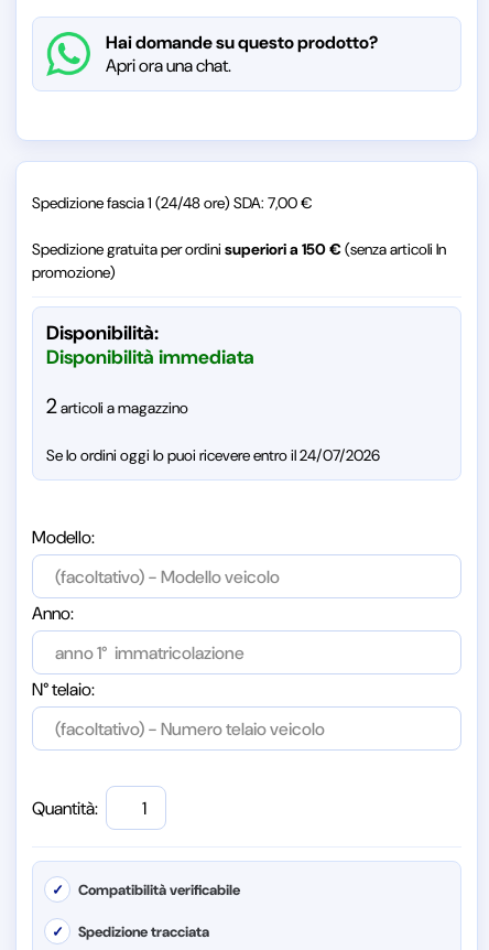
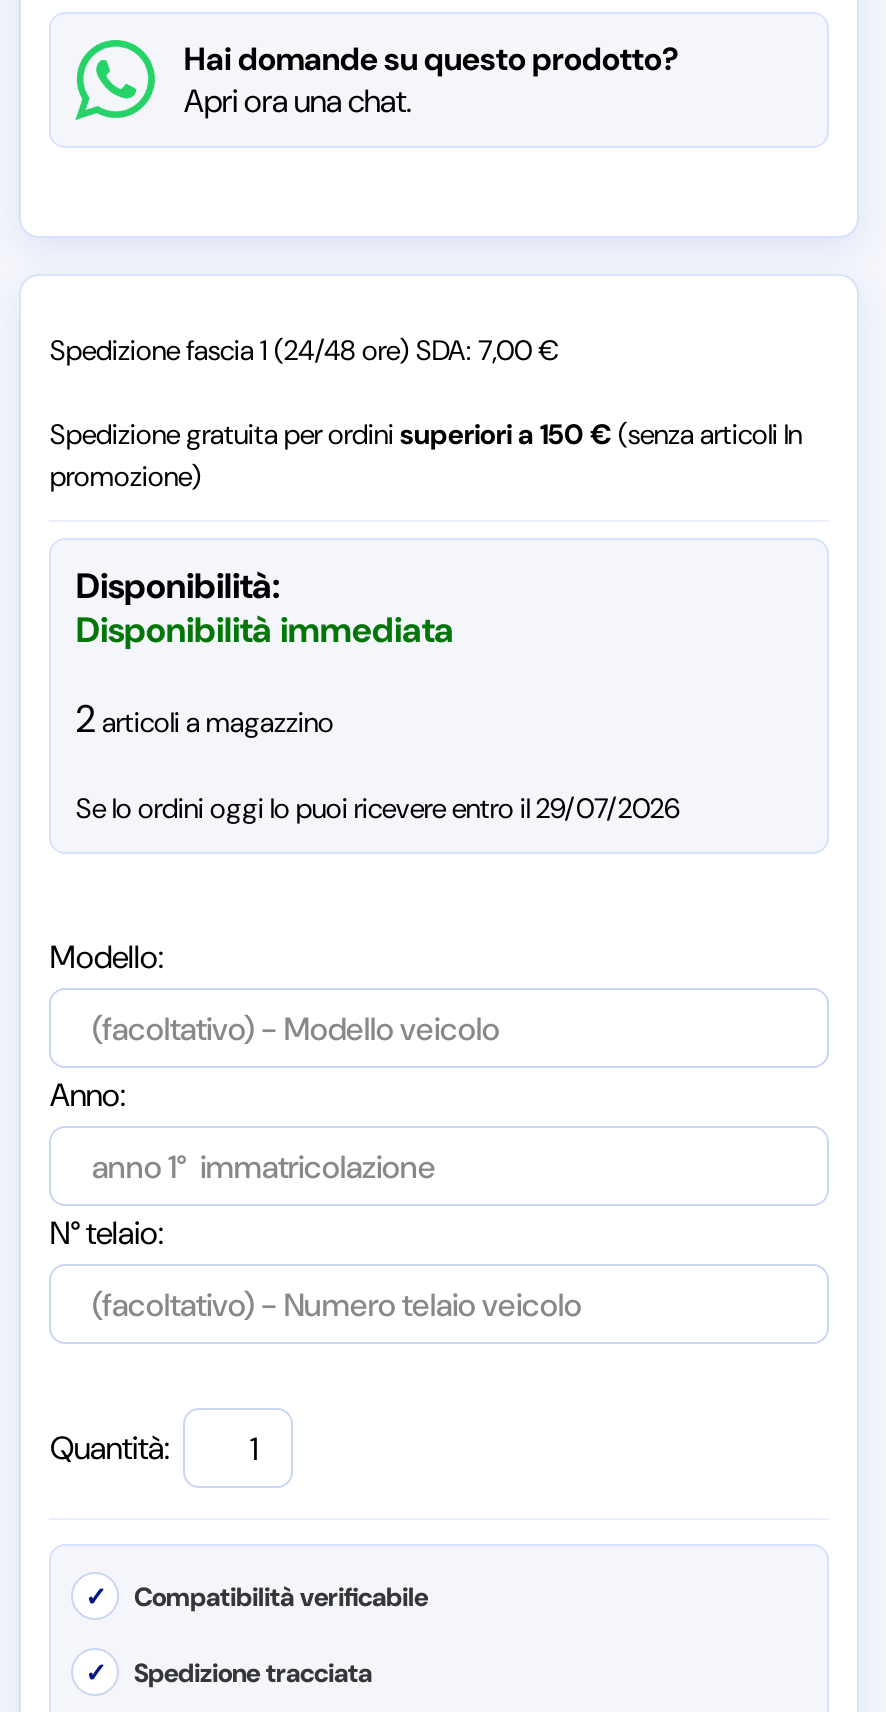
- Se lo ordini oggi lo puoi ricevere entro il 24/07/2026
+ Se lo ordini oggi lo puoi ricevere entro il 29/07/2026
